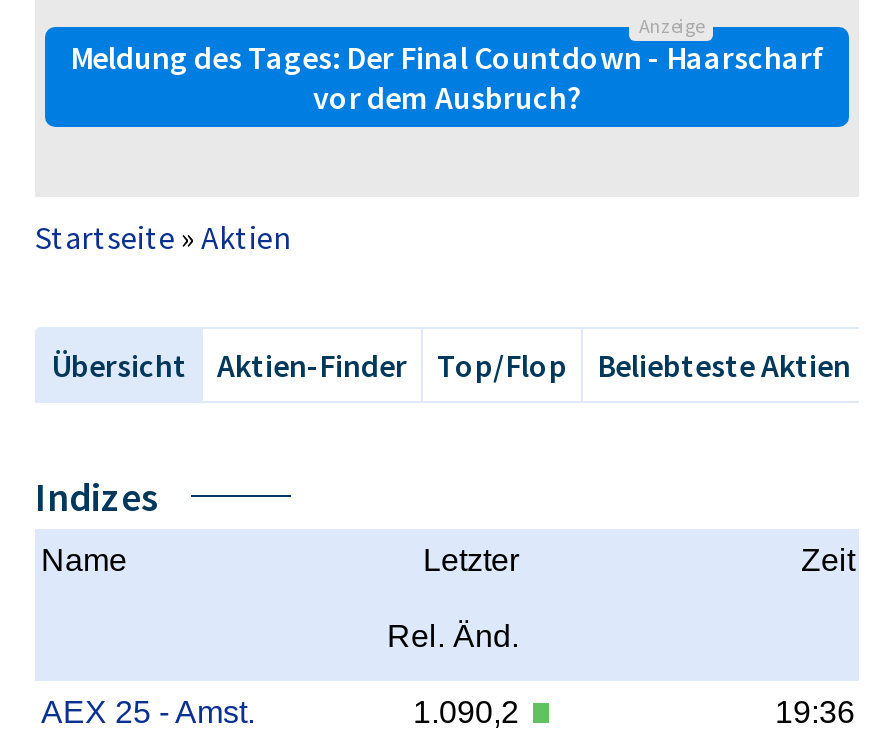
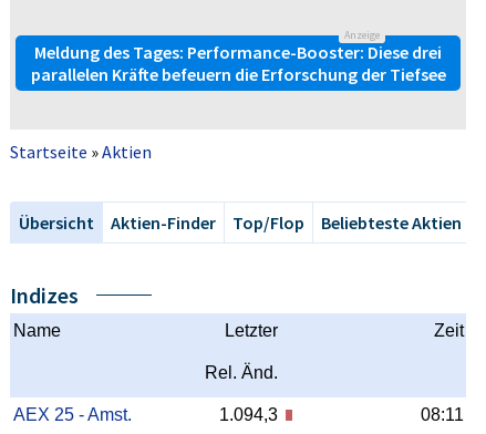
- Meldung des Tages: Der Final Countdown - Haarscharf
- vor dem Ausbruch?
+ Meldung des Tages: Performance-Booster: Diese drei
+ parallelen Kräfte befeuern die Erforschung der Tiefsee

- 1.090,2
+ 1.094,3

- 19:36
+ 08:11
